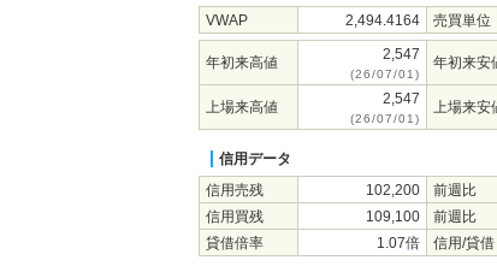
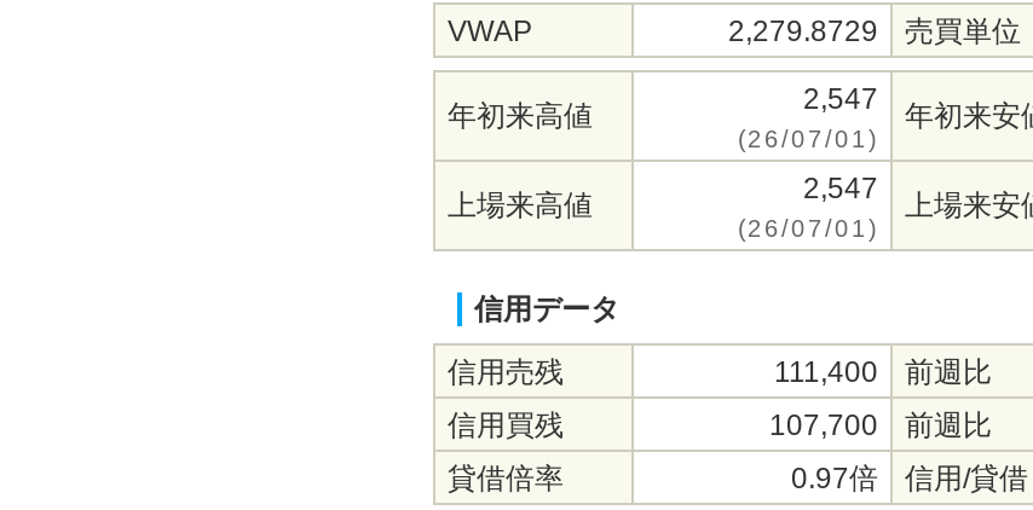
- 2,494.4164 売買単位
+ 2,279.8729 売買単位

- 102,200 前週比
+ 111,400 前週比

- 109,100 前週比
+ 107,700 前週比

- 1.07倍 信用/貸借
+ 0.97倍 信用/貸借
